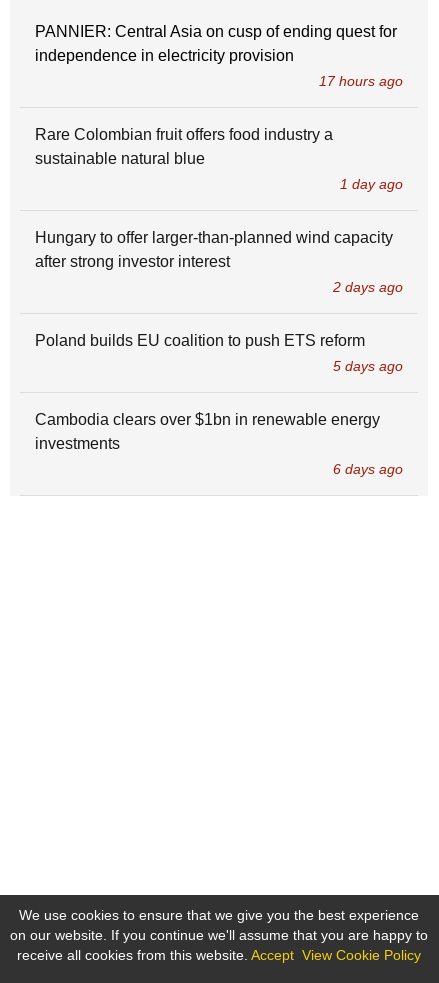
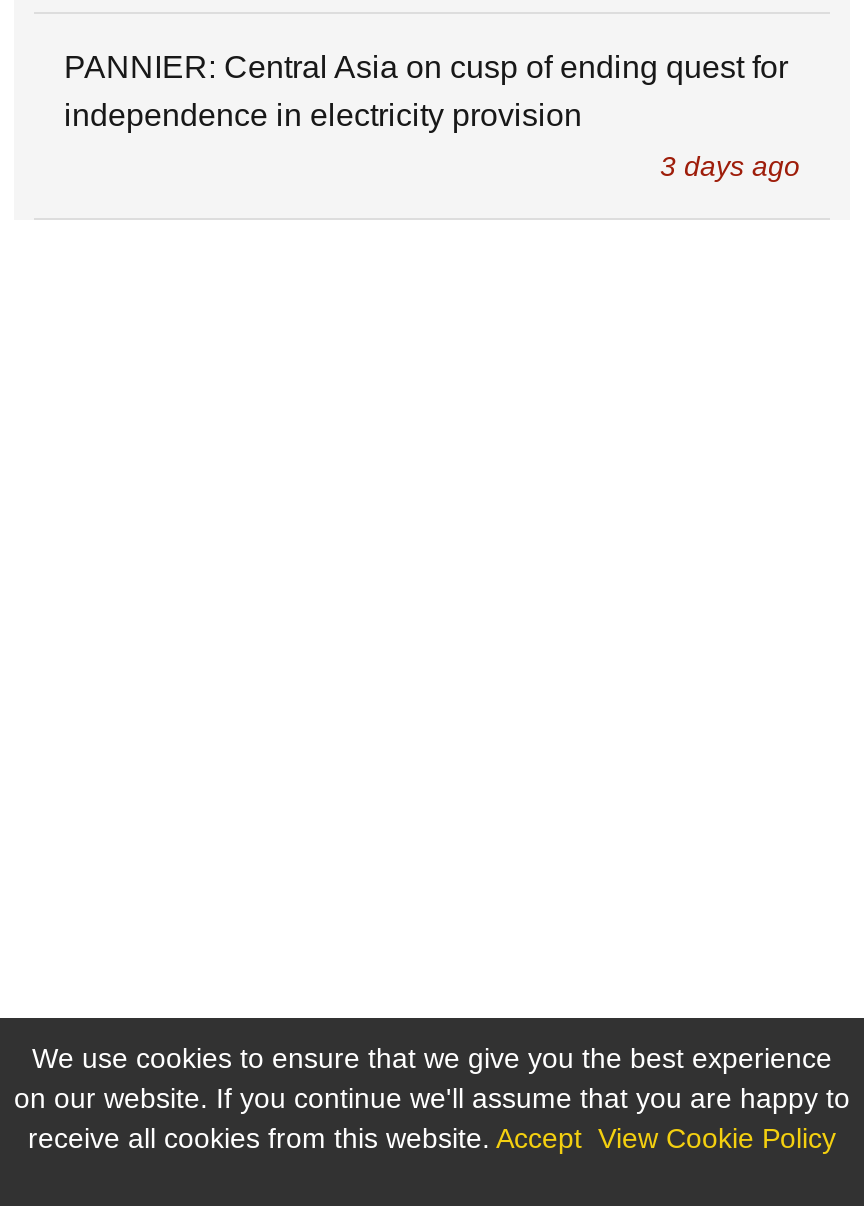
- 17 hours ago
- Rare Colombian fruit offers food industry a
- sustainable natural blue
- 1 day ago
- Hungary to offer larger-than-planned wind capacity
- after strong investor interest
- 2 days ago
- Poland builds EU coalition to push ETS reform
- 5 days ago
- Cambodia clears over $1bn in renewable energy
- investments
- 6 days ago
+ 3 days ago
